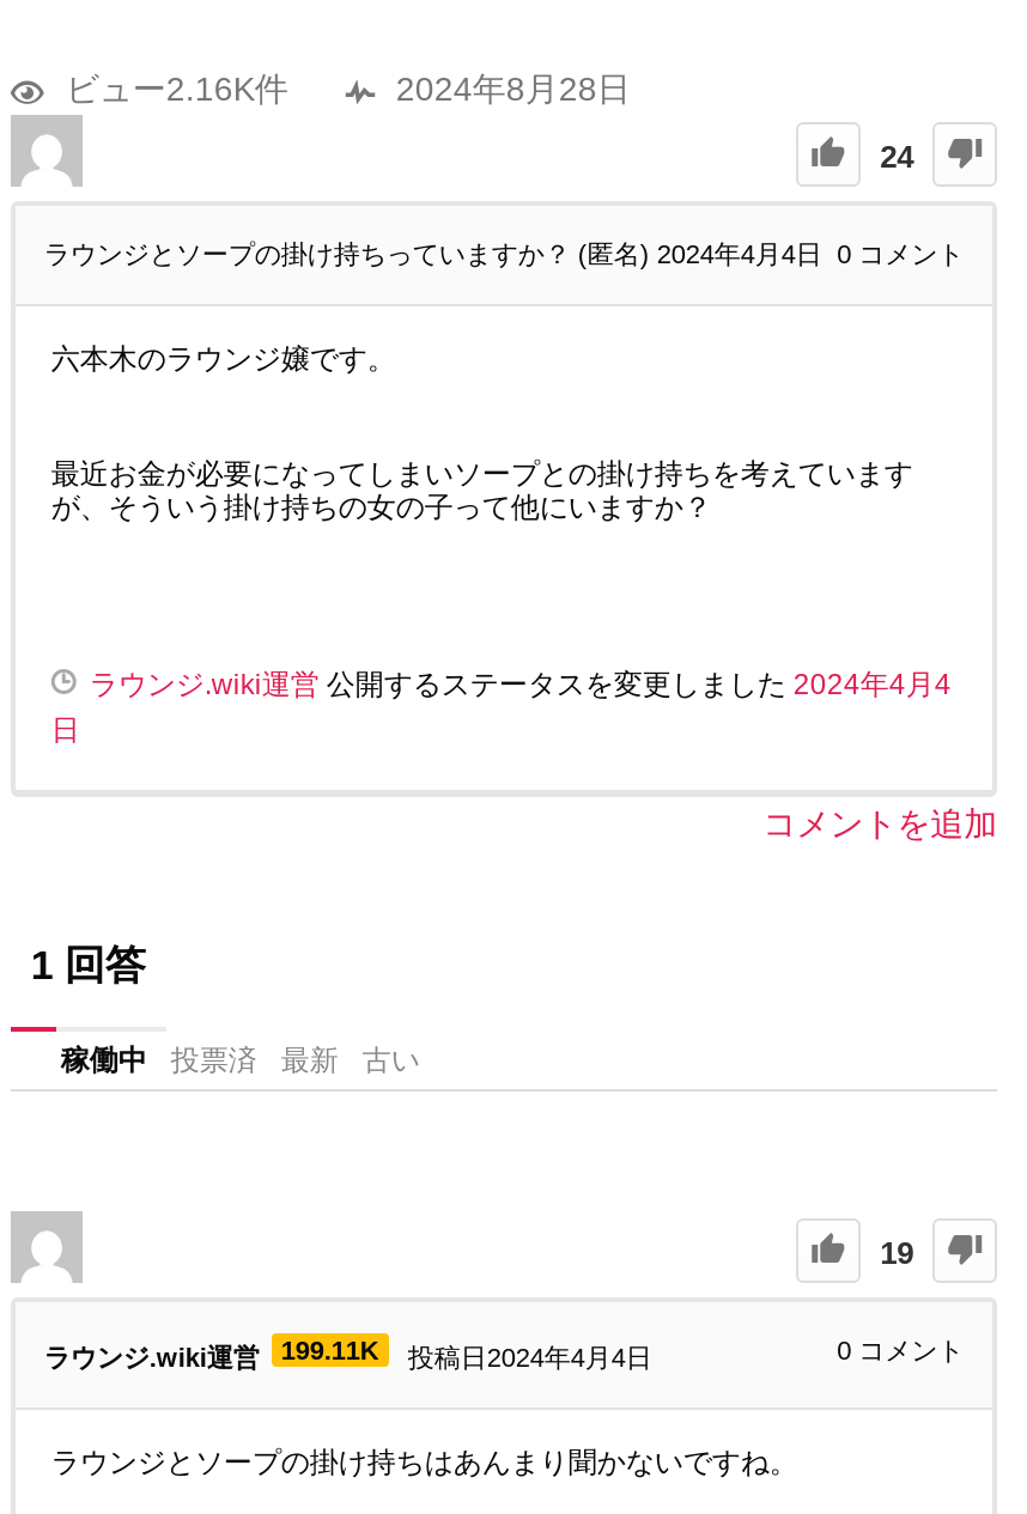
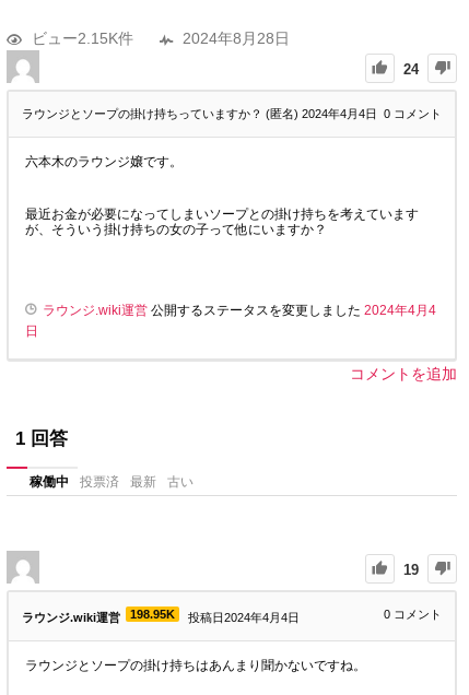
- ビュー2.16K件
+ ビュー2.15K件

- ラウンジ.wiki運営 199.11K 投稿日2024年4月4日
+ ラウンジ.wiki運営 198.95K 投稿日2024年4月4日
